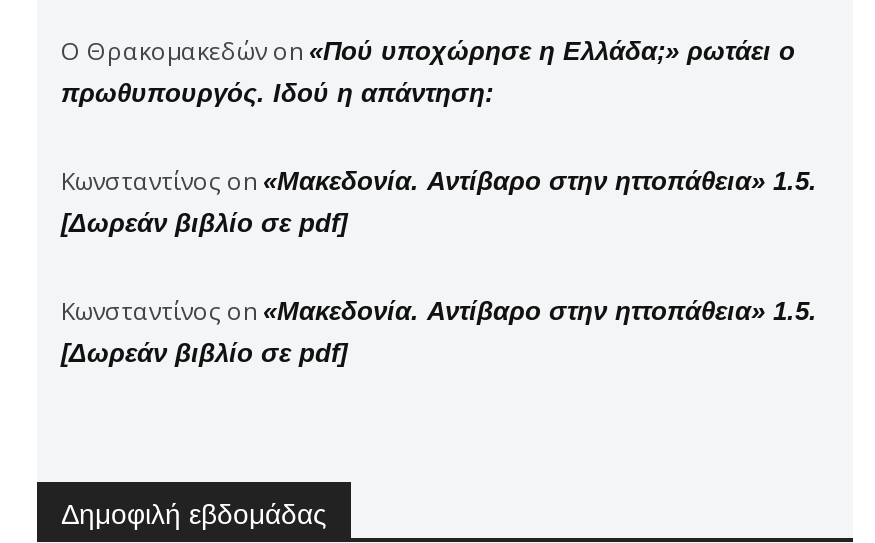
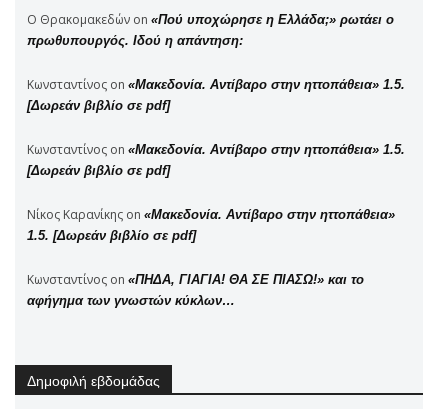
+ Νίκος Καρανίκης on «Μακεδονία. Αντίβαρο στην ηττοπάθεια»
+ 1.5. [Δωρεάν βιβλίο σε pdf]
+ Κωνσταντίνος on «ΠΗΔΑ, ΓΙΑΓΙΑ! ΘΑ ΣΕ ΠΙΑΣΩ!» και το
+ αφήγημα των γνωστών κύκλων…
